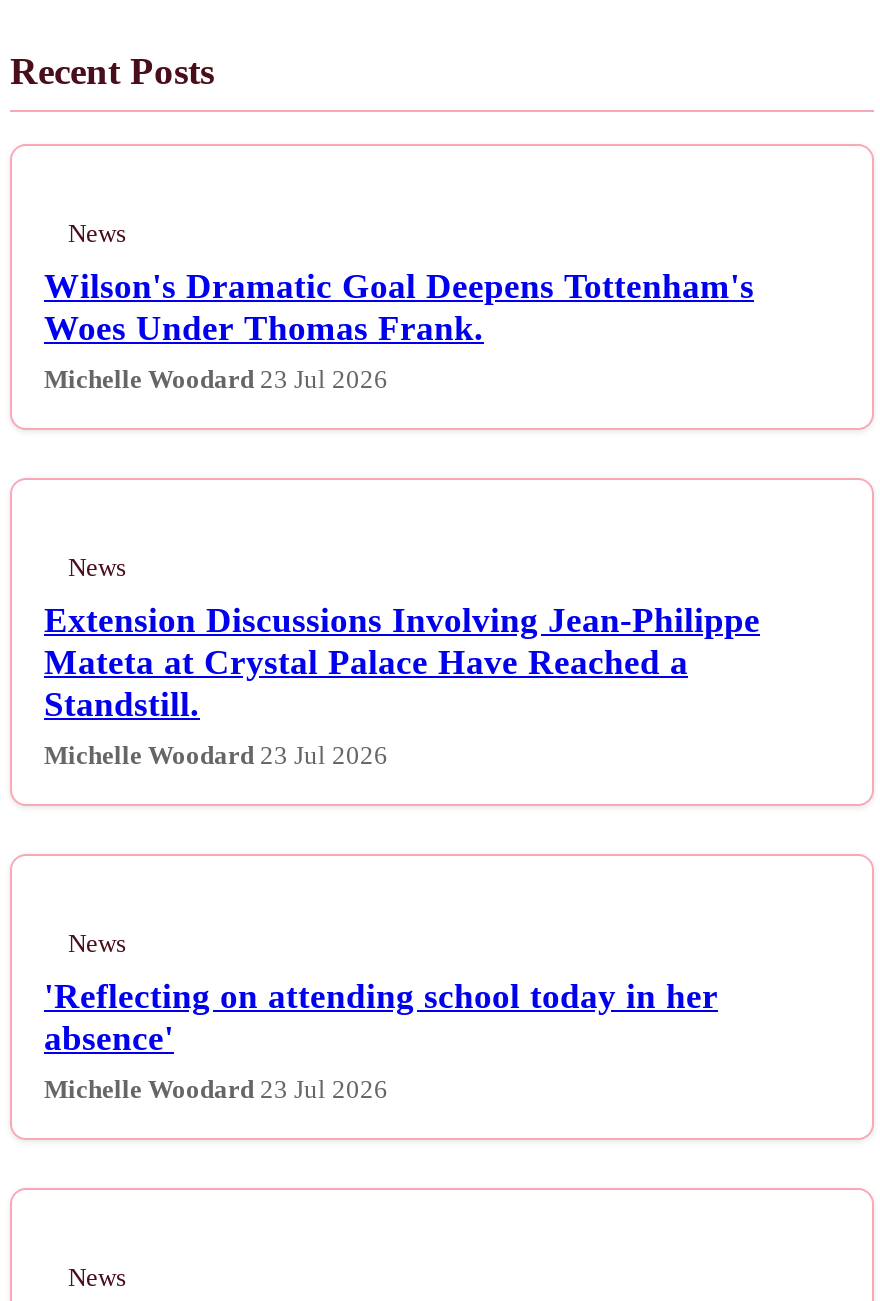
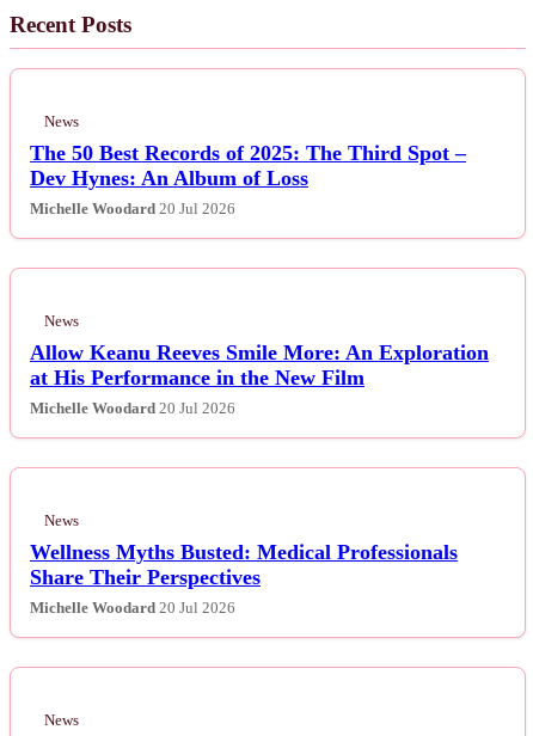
- Wilson's Dramatic Goal Deepens Tottenham's
- Woes Under Thomas Frank.
- Michelle Woodard 23 Jul 2026
+ The 50 Best Records of 2025: The Third Spot –
+ Dev Hynes: An Album of Loss
+ Michelle Woodard 20 Jul 2026

- Extension Discussions Involving Jean-Philippe
- Mateta at Crystal Palace Have Reached a
- Standstill.
- Michelle Woodard 23 Jul 2026
+ Allow Keanu Reeves Smile More: An Exploration
+ at His Performance in the New Film
+ Michelle Woodard 20 Jul 2026

- 'Reflecting on attending school today in her
- absence'
- Michelle Woodard 23 Jul 2026
+ Wellness Myths Busted: Medical Professionals
+ Share Their Perspectives
+ Michelle Woodard 20 Jul 2026
